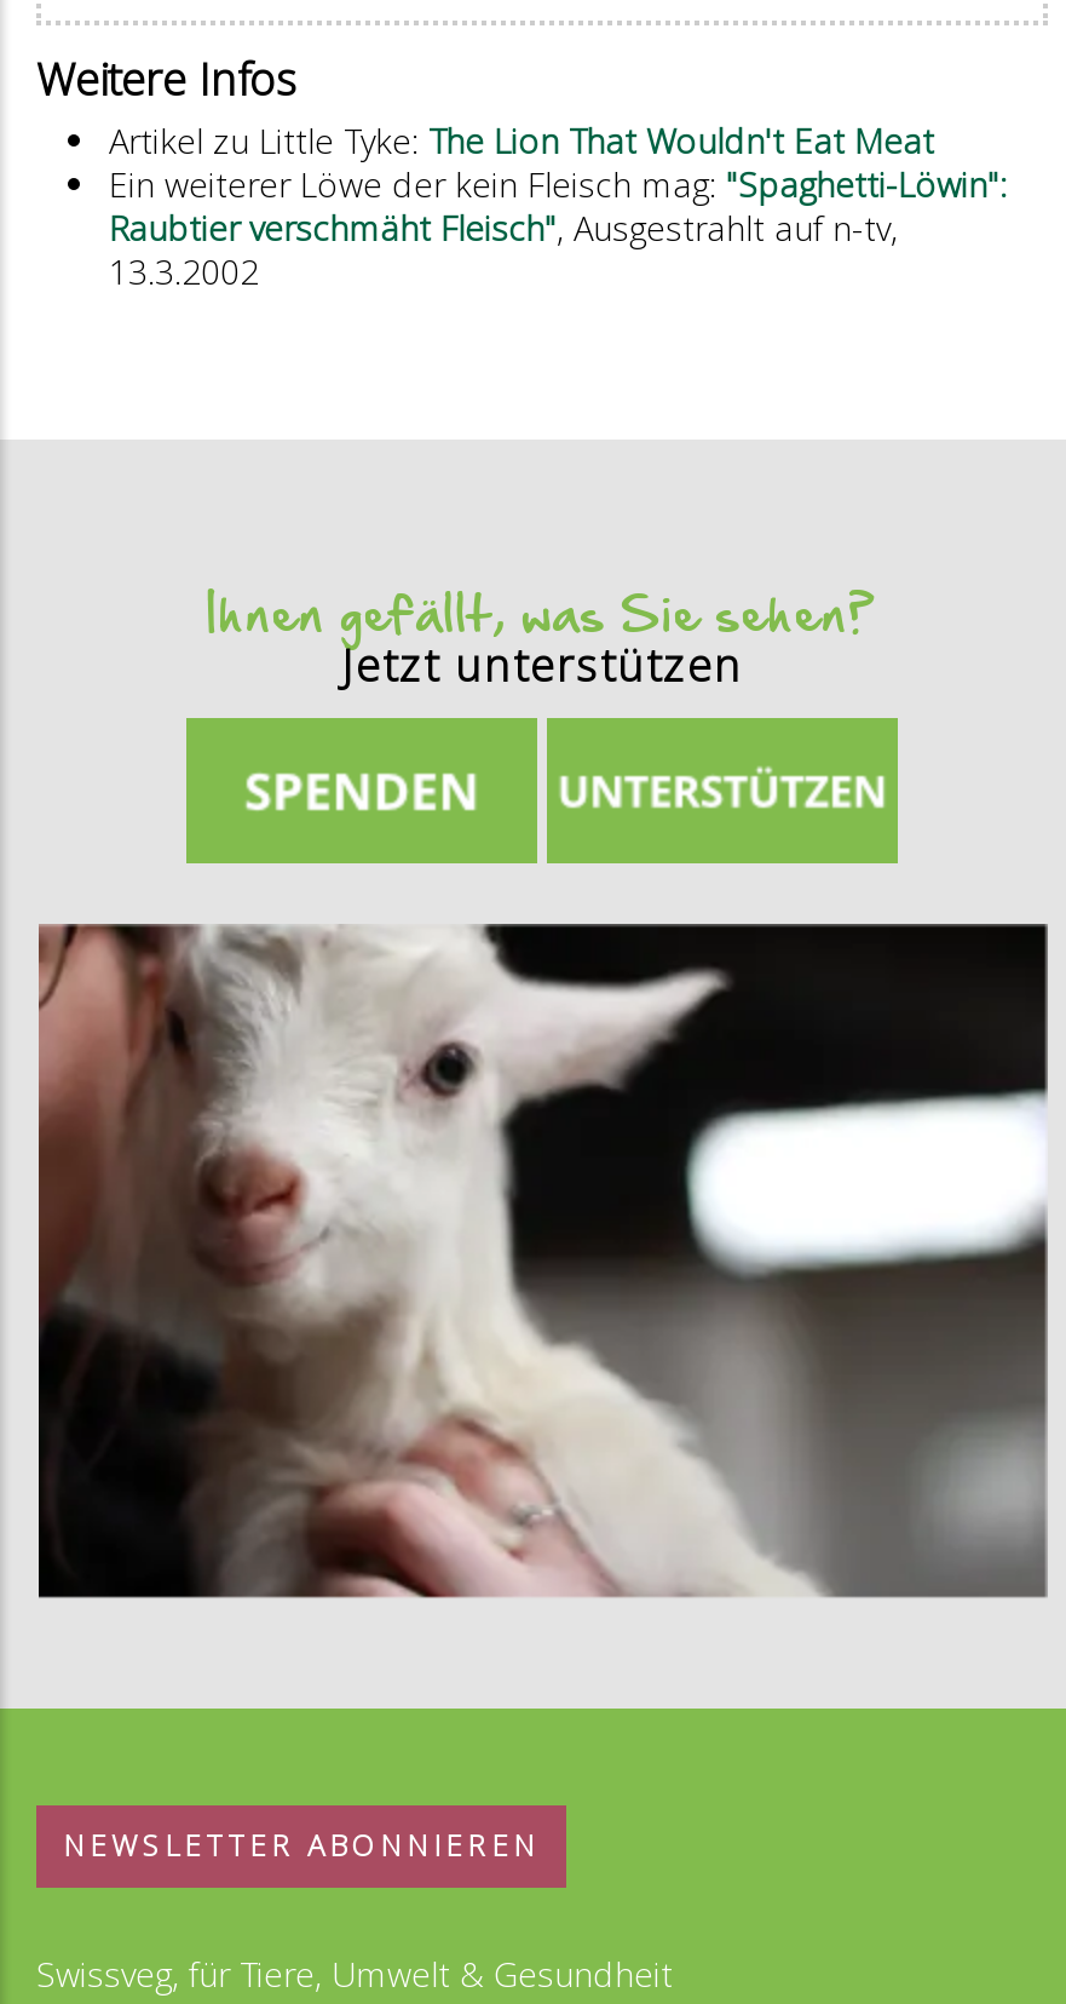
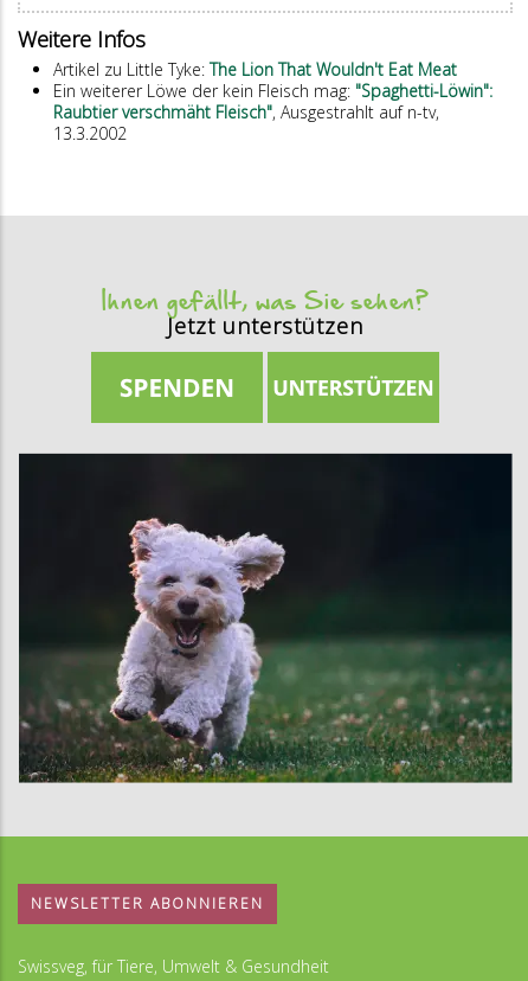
- [image]
+ [image]
